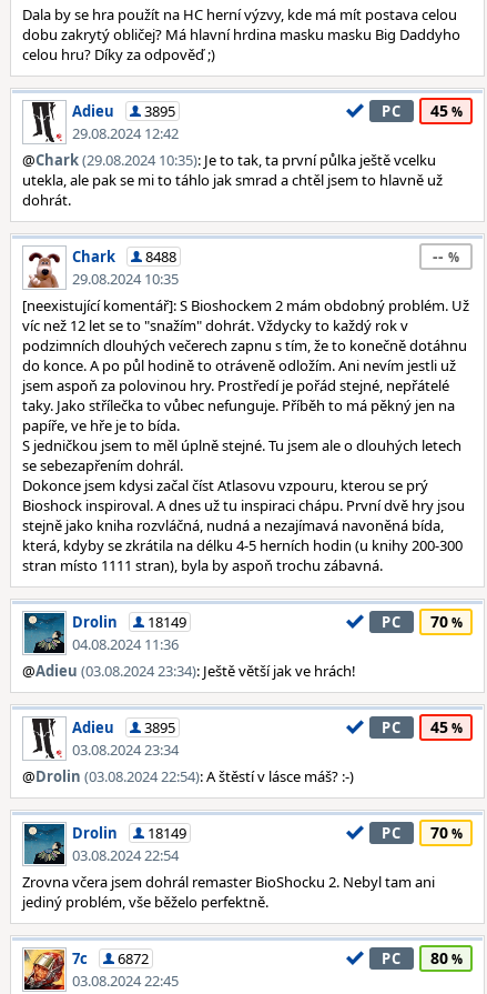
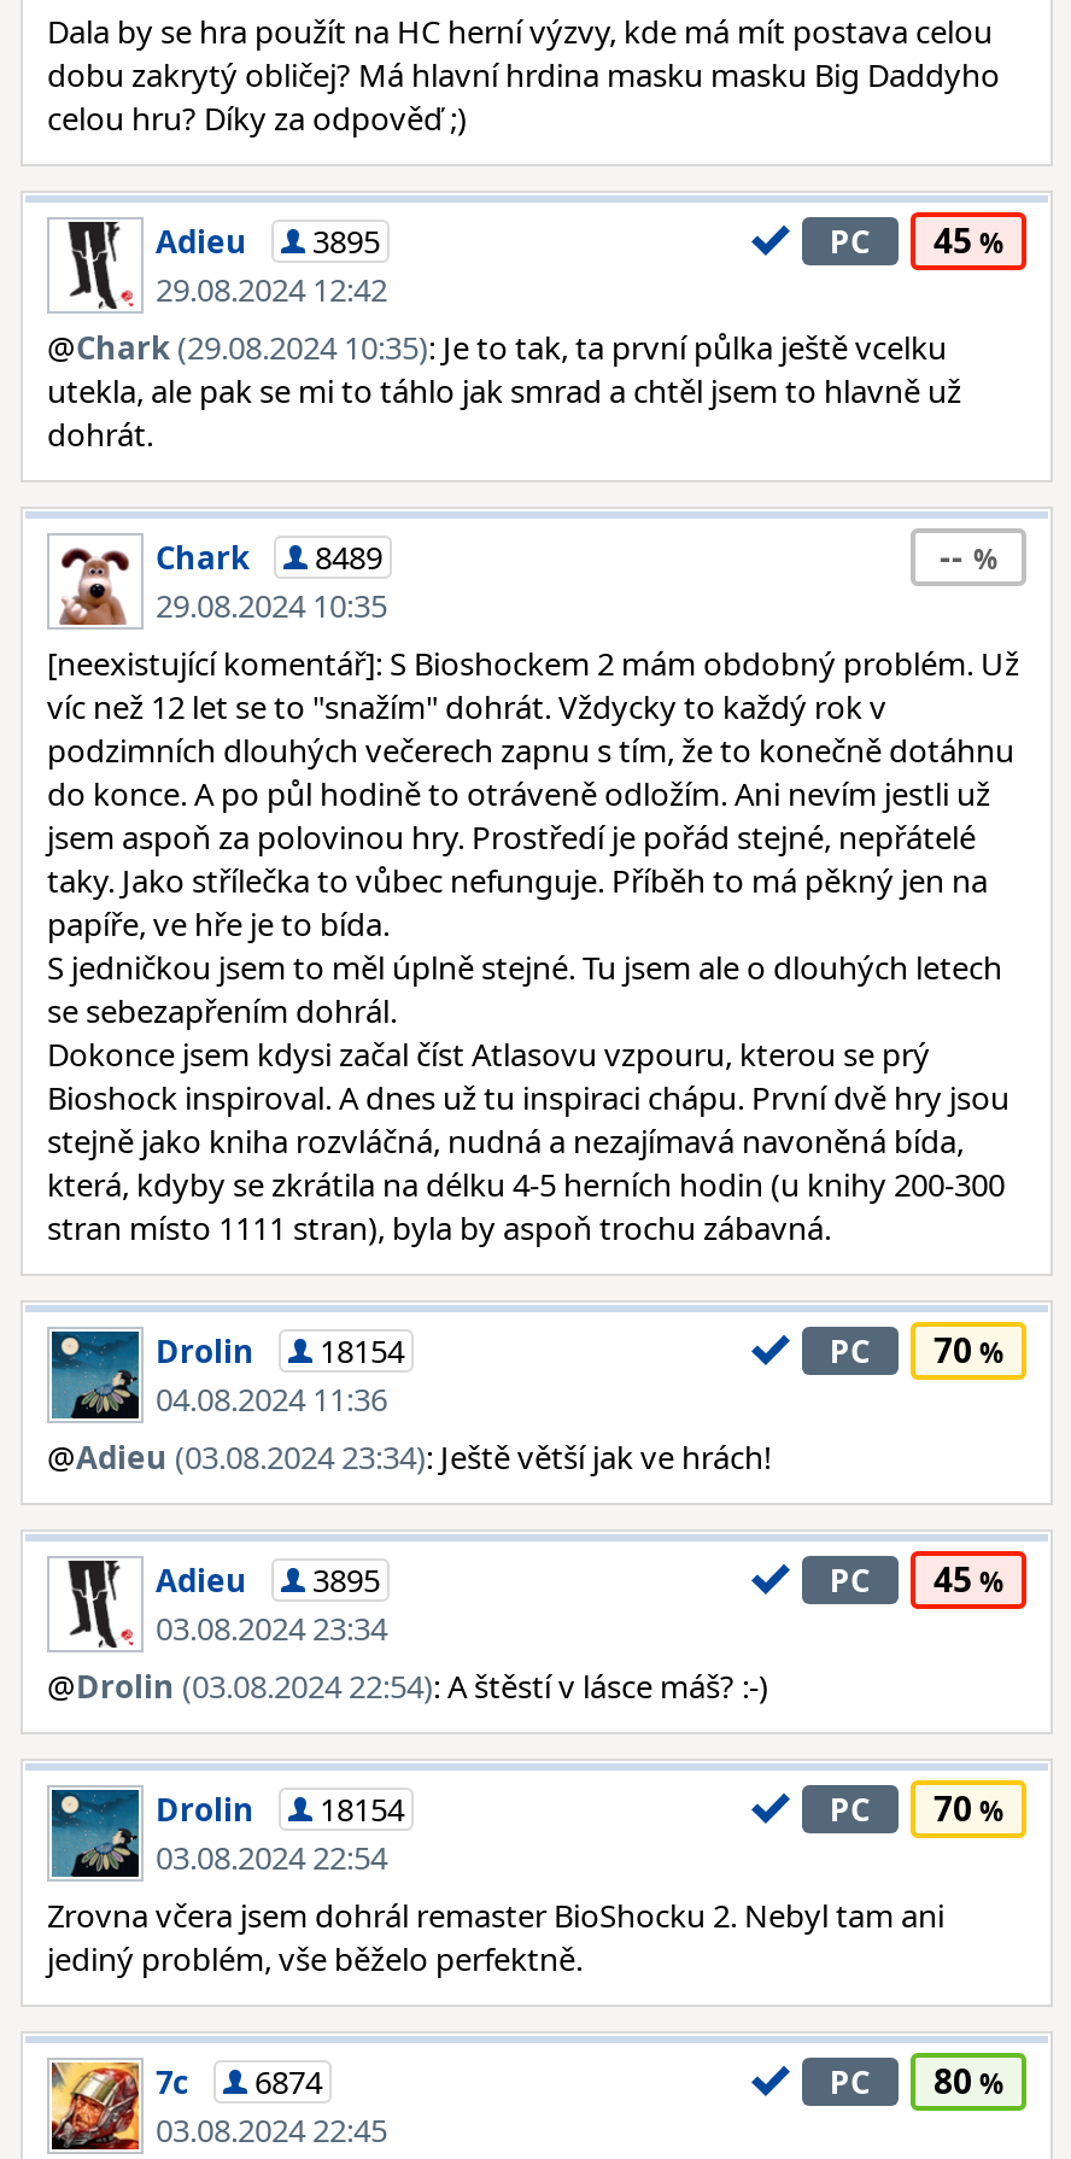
- Chark 8488
+ Chark 8489

- Drolin 18149
+ Drolin 18154

- Drolin 18149
+ Drolin 18154

- 7c 6872
+ 7c 6874
